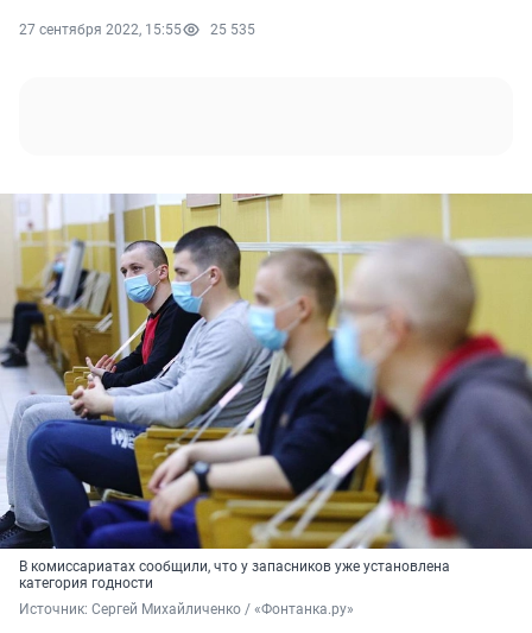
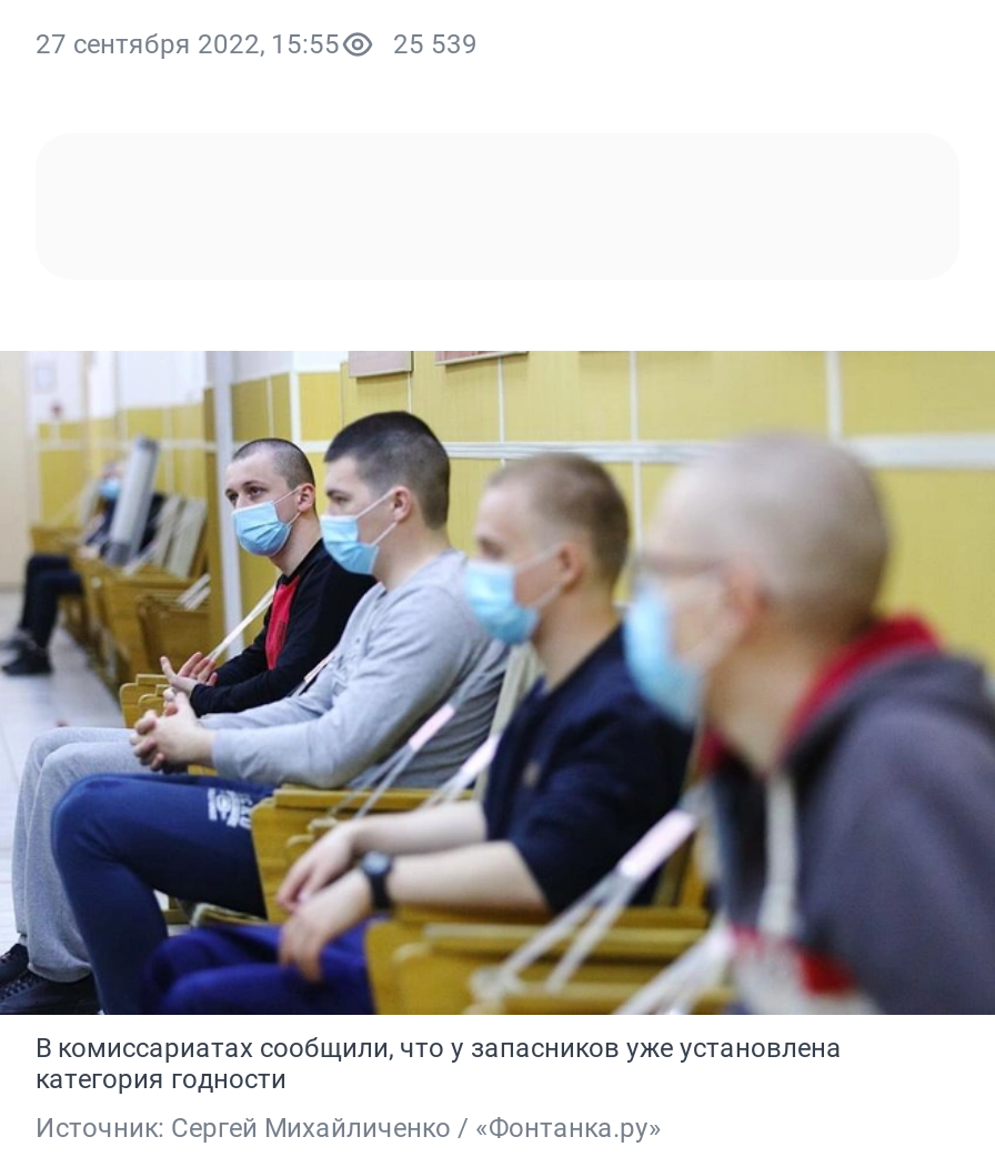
- 27 сентября 2022, 15:55 25 535
+ 27 сентября 2022, 15:55 25 539
